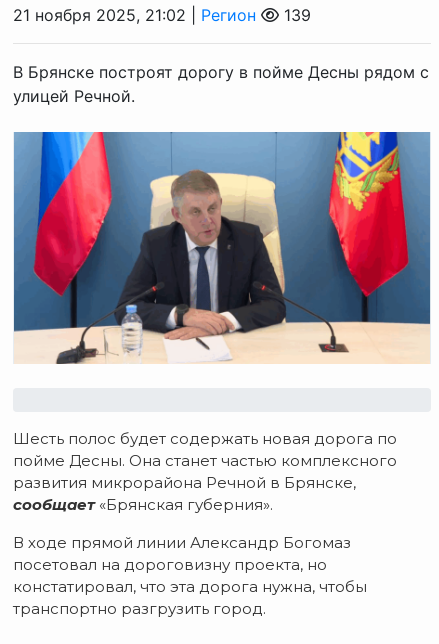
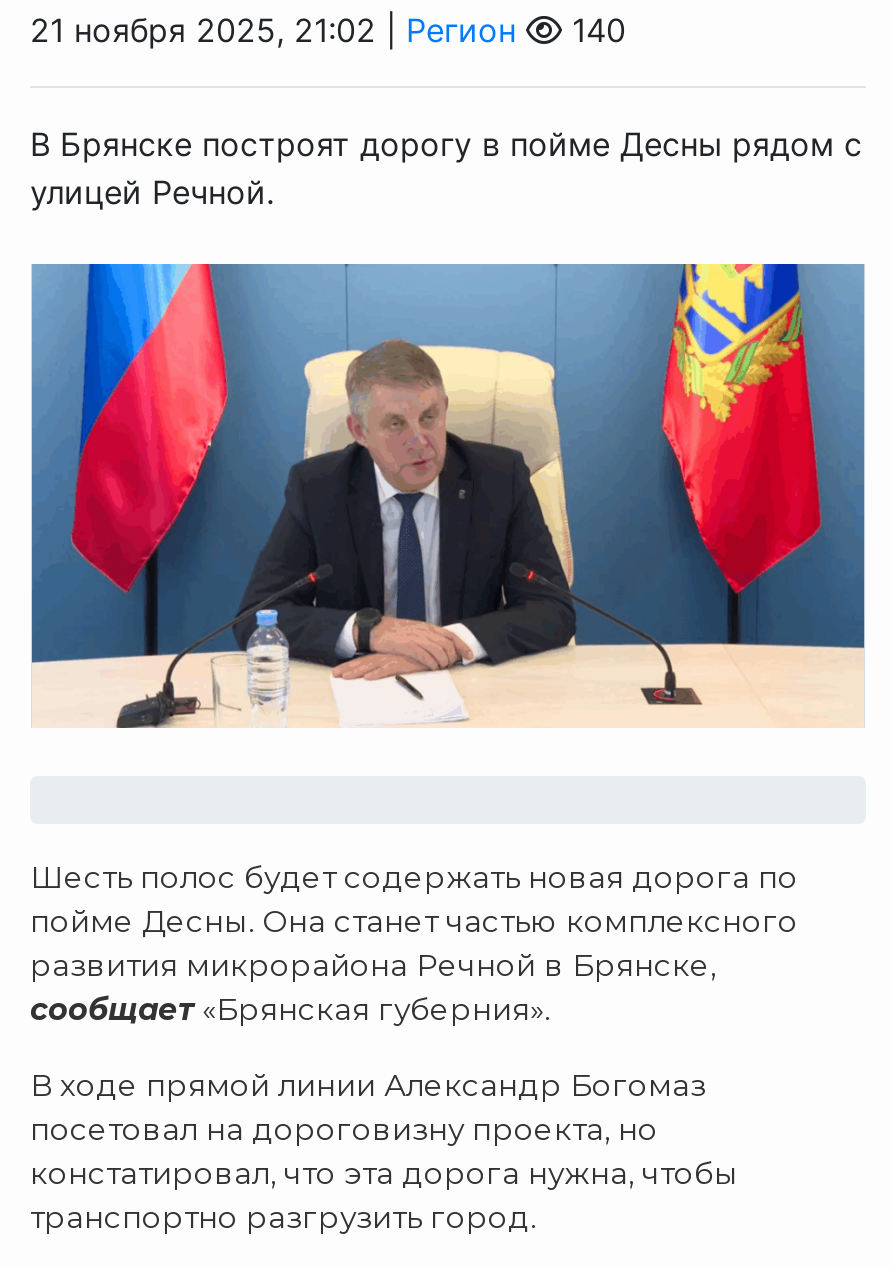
- 139
+ 140
